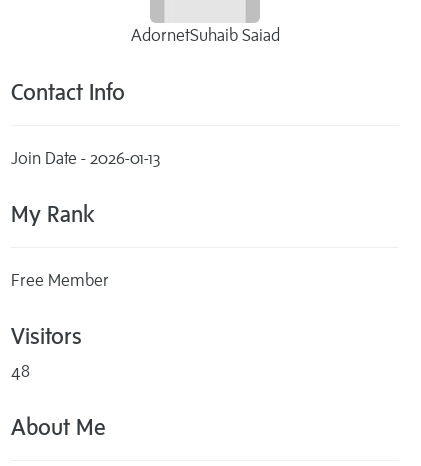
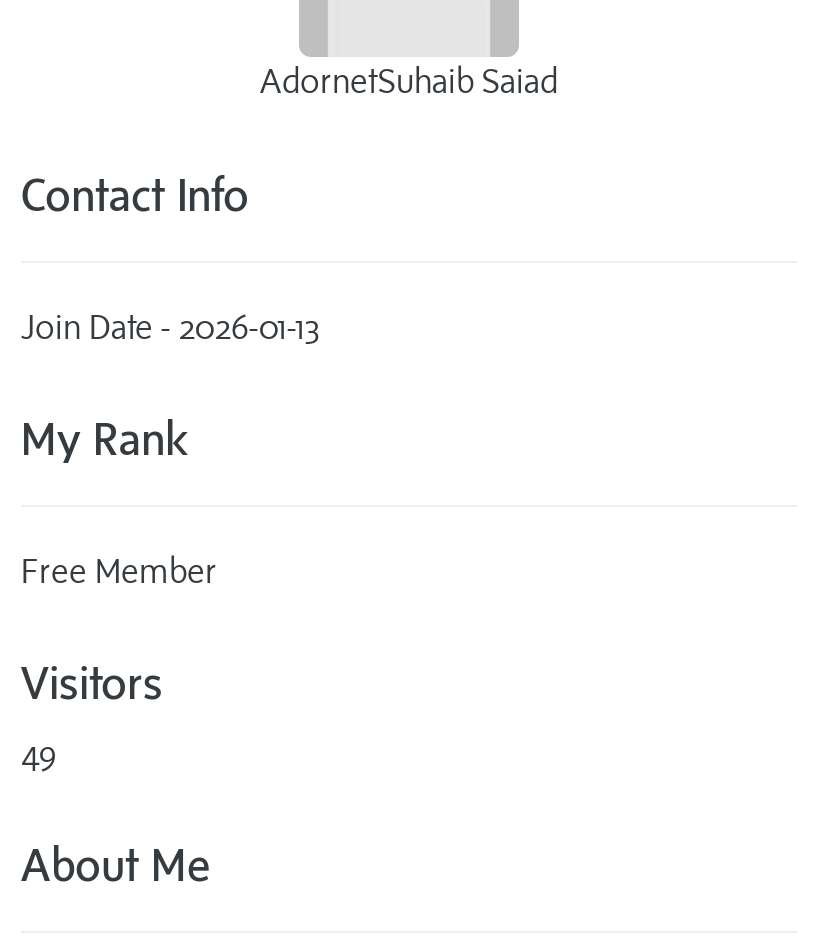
- 48
+ 49
